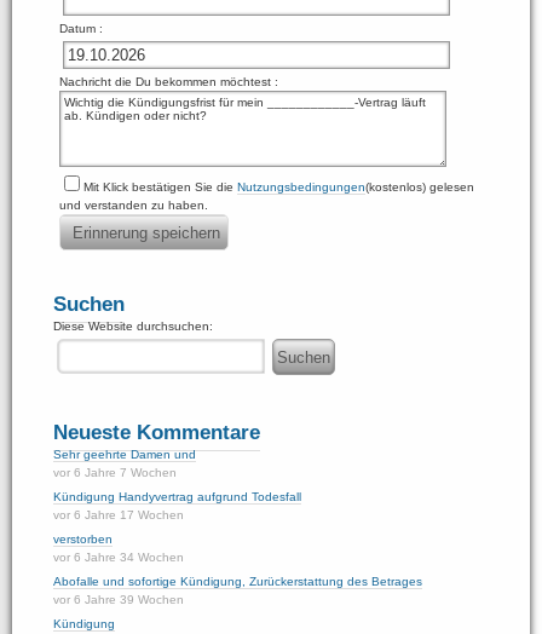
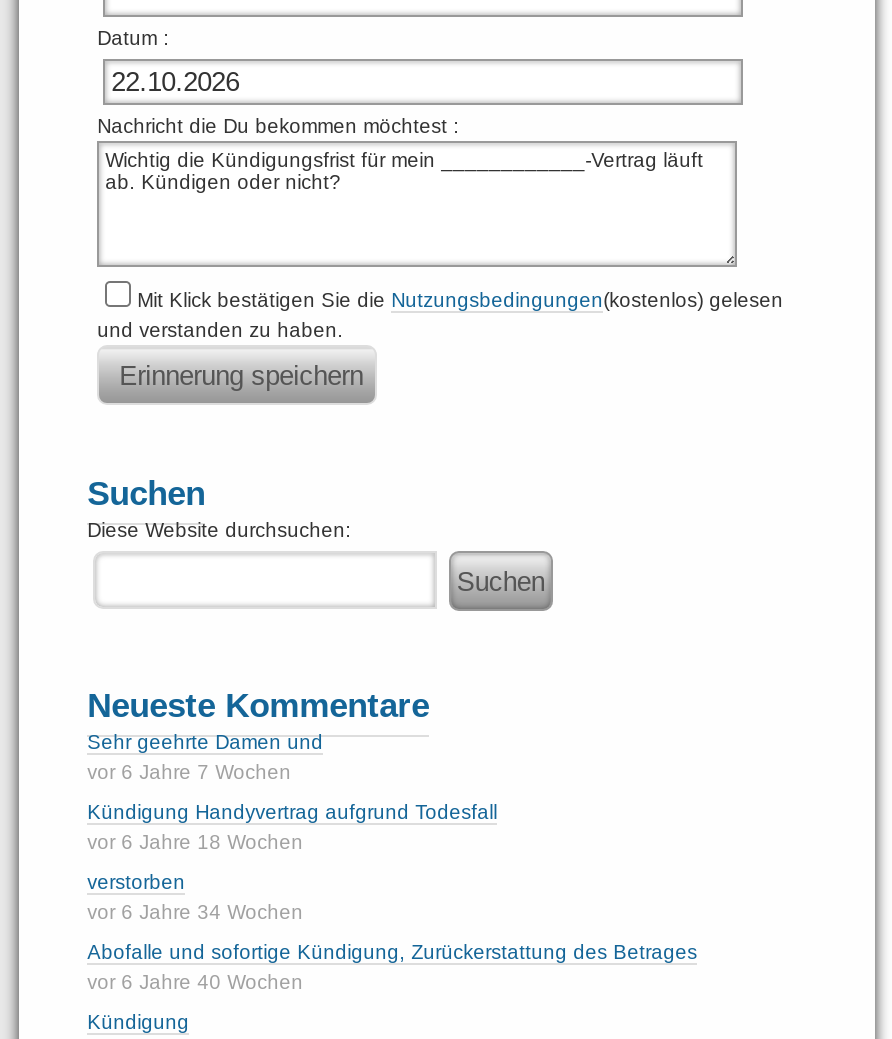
- vor 6 Jahre 17 Wochen
+ vor 6 Jahre 18 Wochen

- vor 6 Jahre 39 Wochen
+ vor 6 Jahre 40 Wochen
